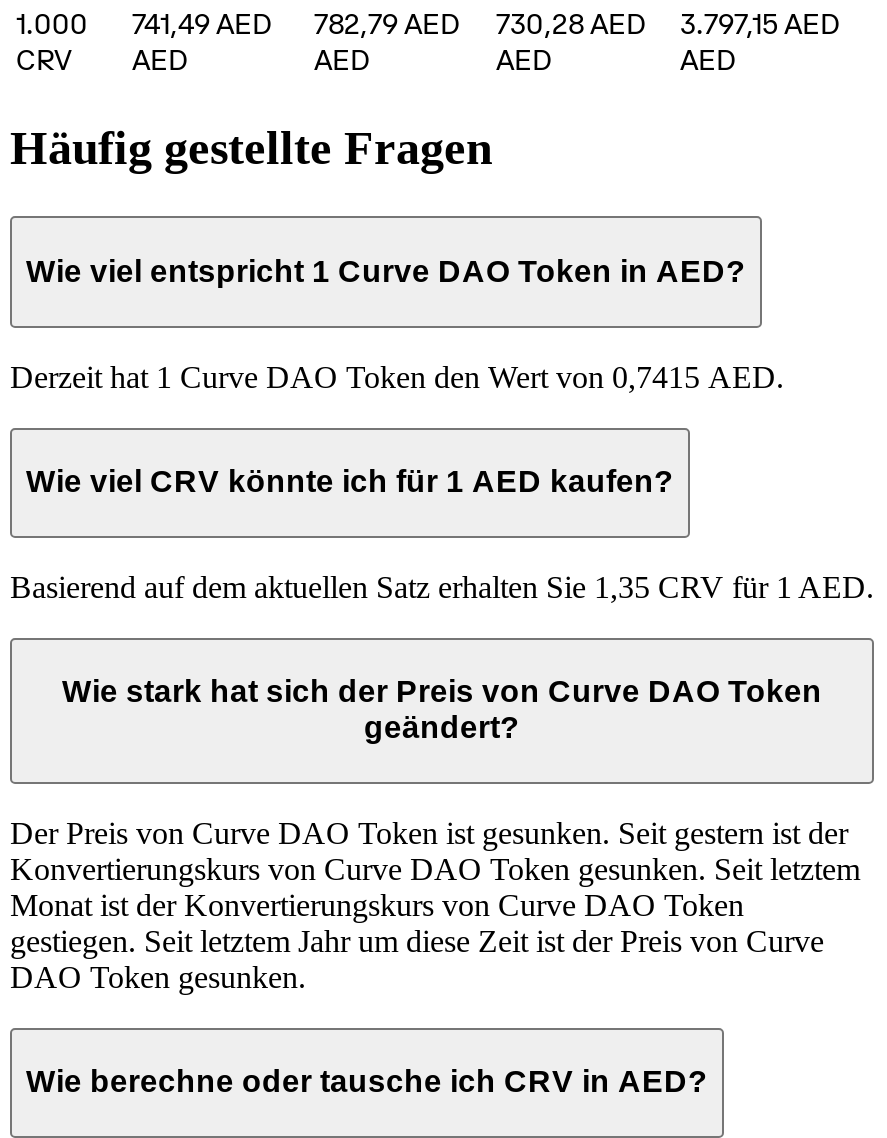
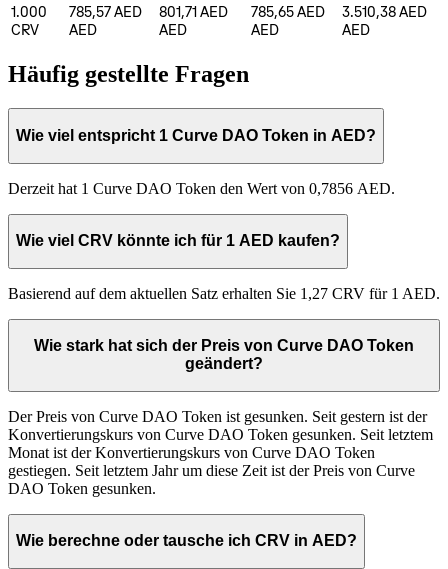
- 741,49 AED
+ 785,57 AED

- 782,79 AED
+ 801,71 AED

- 730,28 AED
+ 785,65 AED

- 3.797,15 AED
+ 3.510,38 AED

- Derzeit hat 1 Curve DAO Token den Wert von 0,7415 AED.
+ Derzeit hat 1 Curve DAO Token den Wert von 0,7856 AED.

- Basierend auf dem aktuellen Satz erhalten Sie 1,35 CRV für 1 AED.
+ Basierend auf dem aktuellen Satz erhalten Sie 1,27 CRV für 1 AED.
